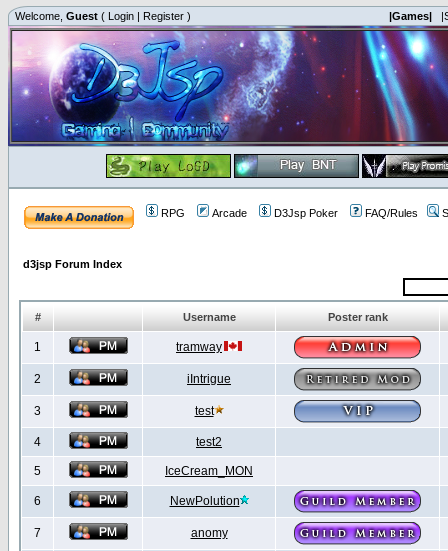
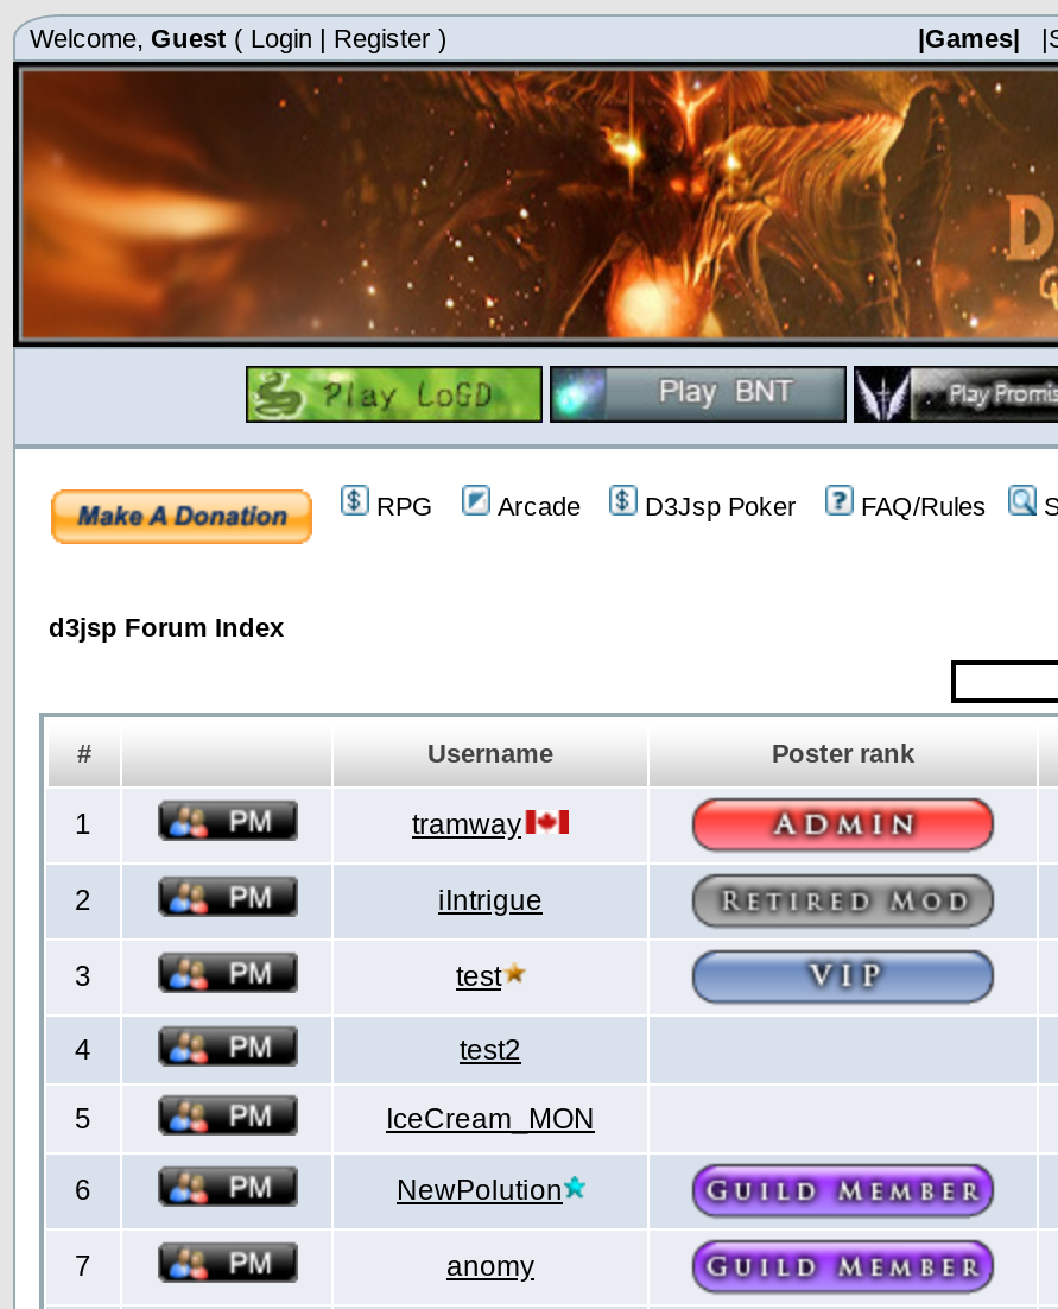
- [image]
+ [image]
